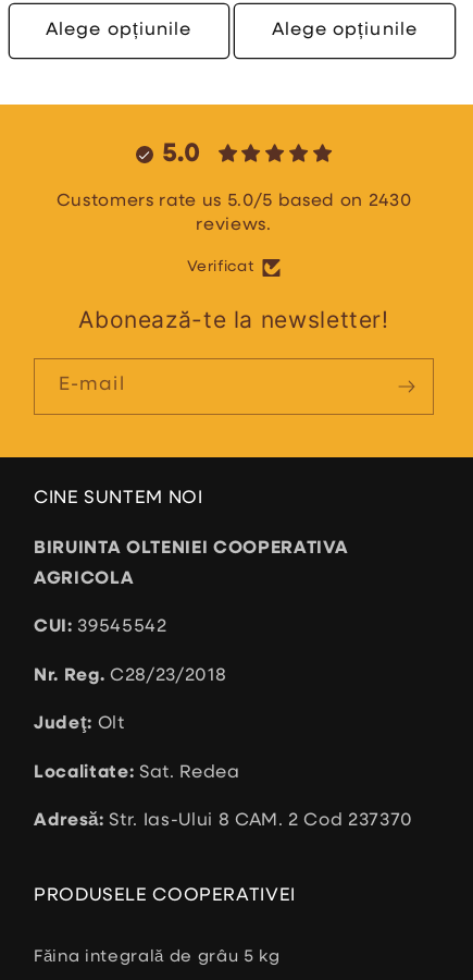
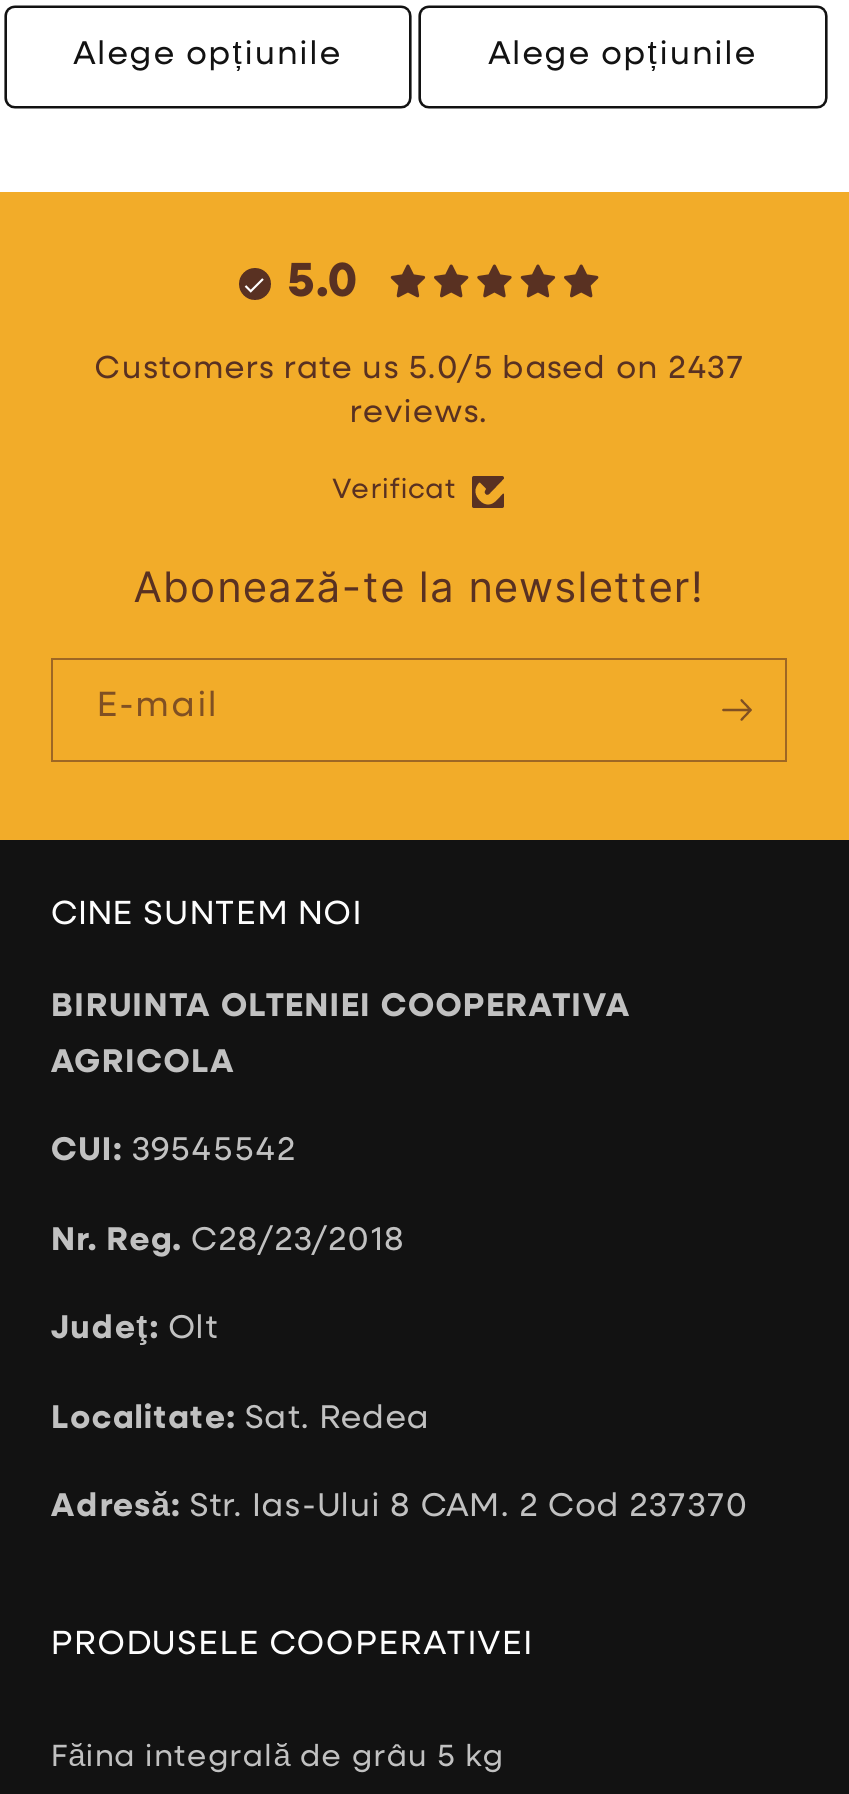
- Customers rate us 5.0/5 based on 2430
+ Customers rate us 5.0/5 based on 2437
